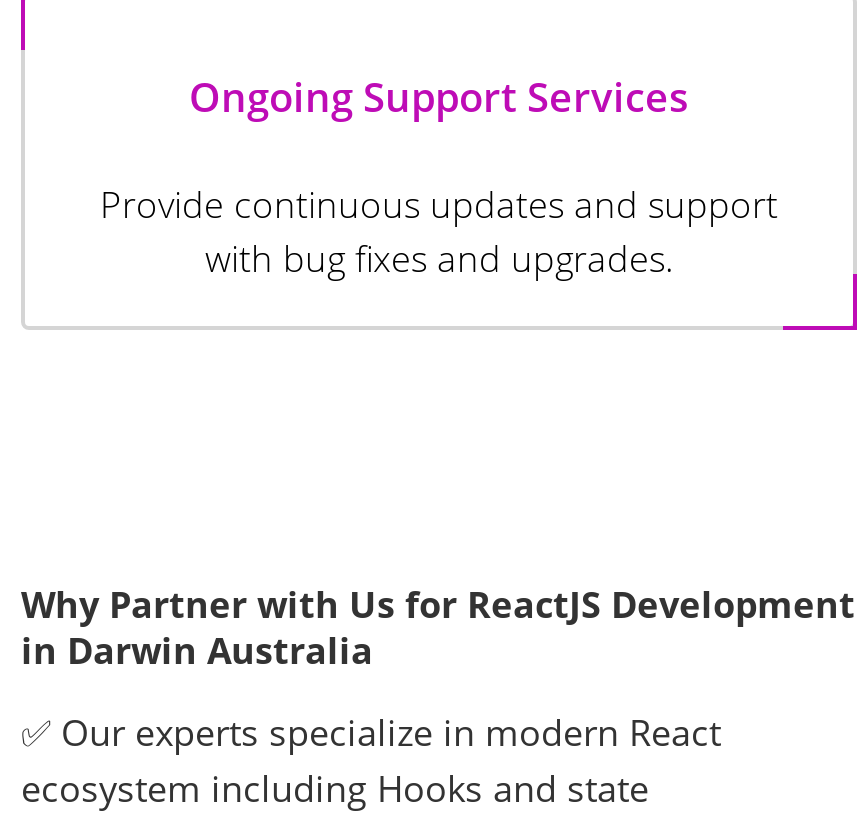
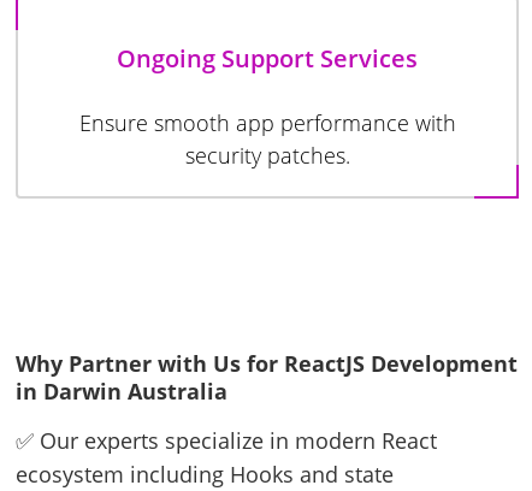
- Provide continuous updates and support
- with bug fixes and upgrades.
+ Ensure smooth app performance with
+ security patches.
